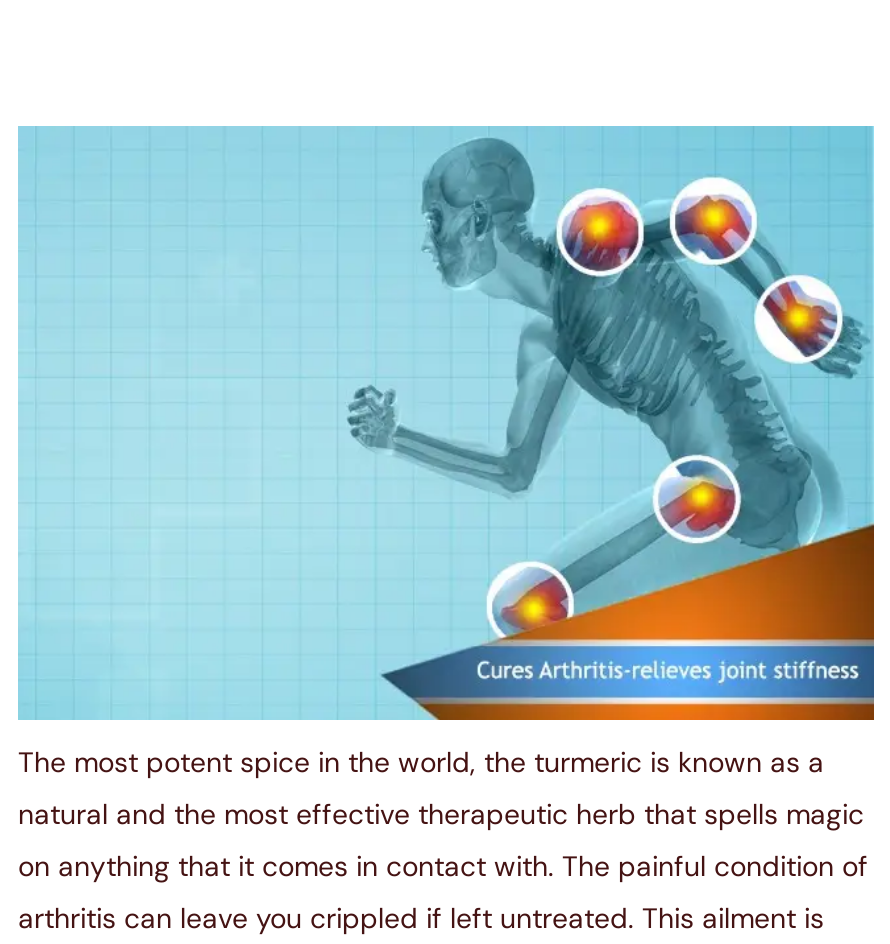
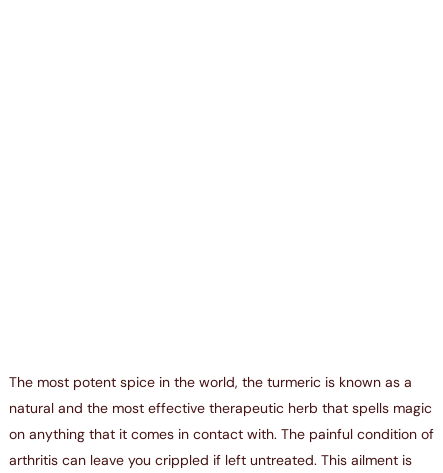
- [image]
